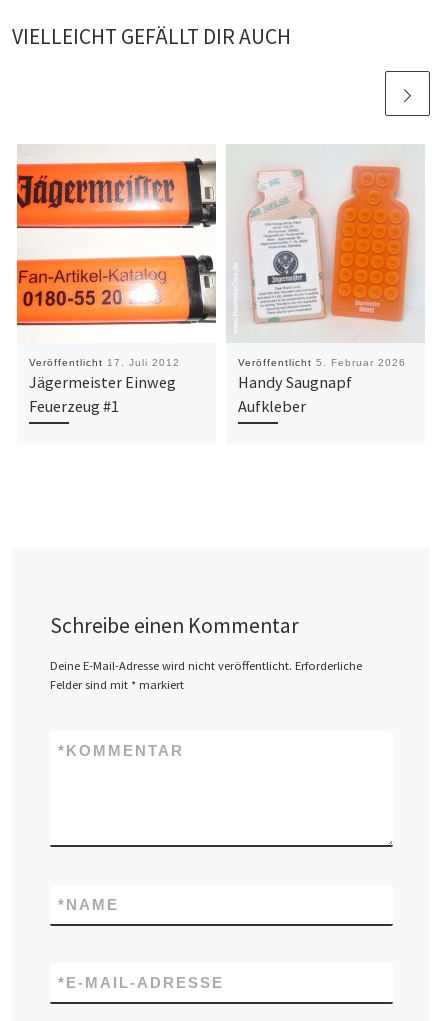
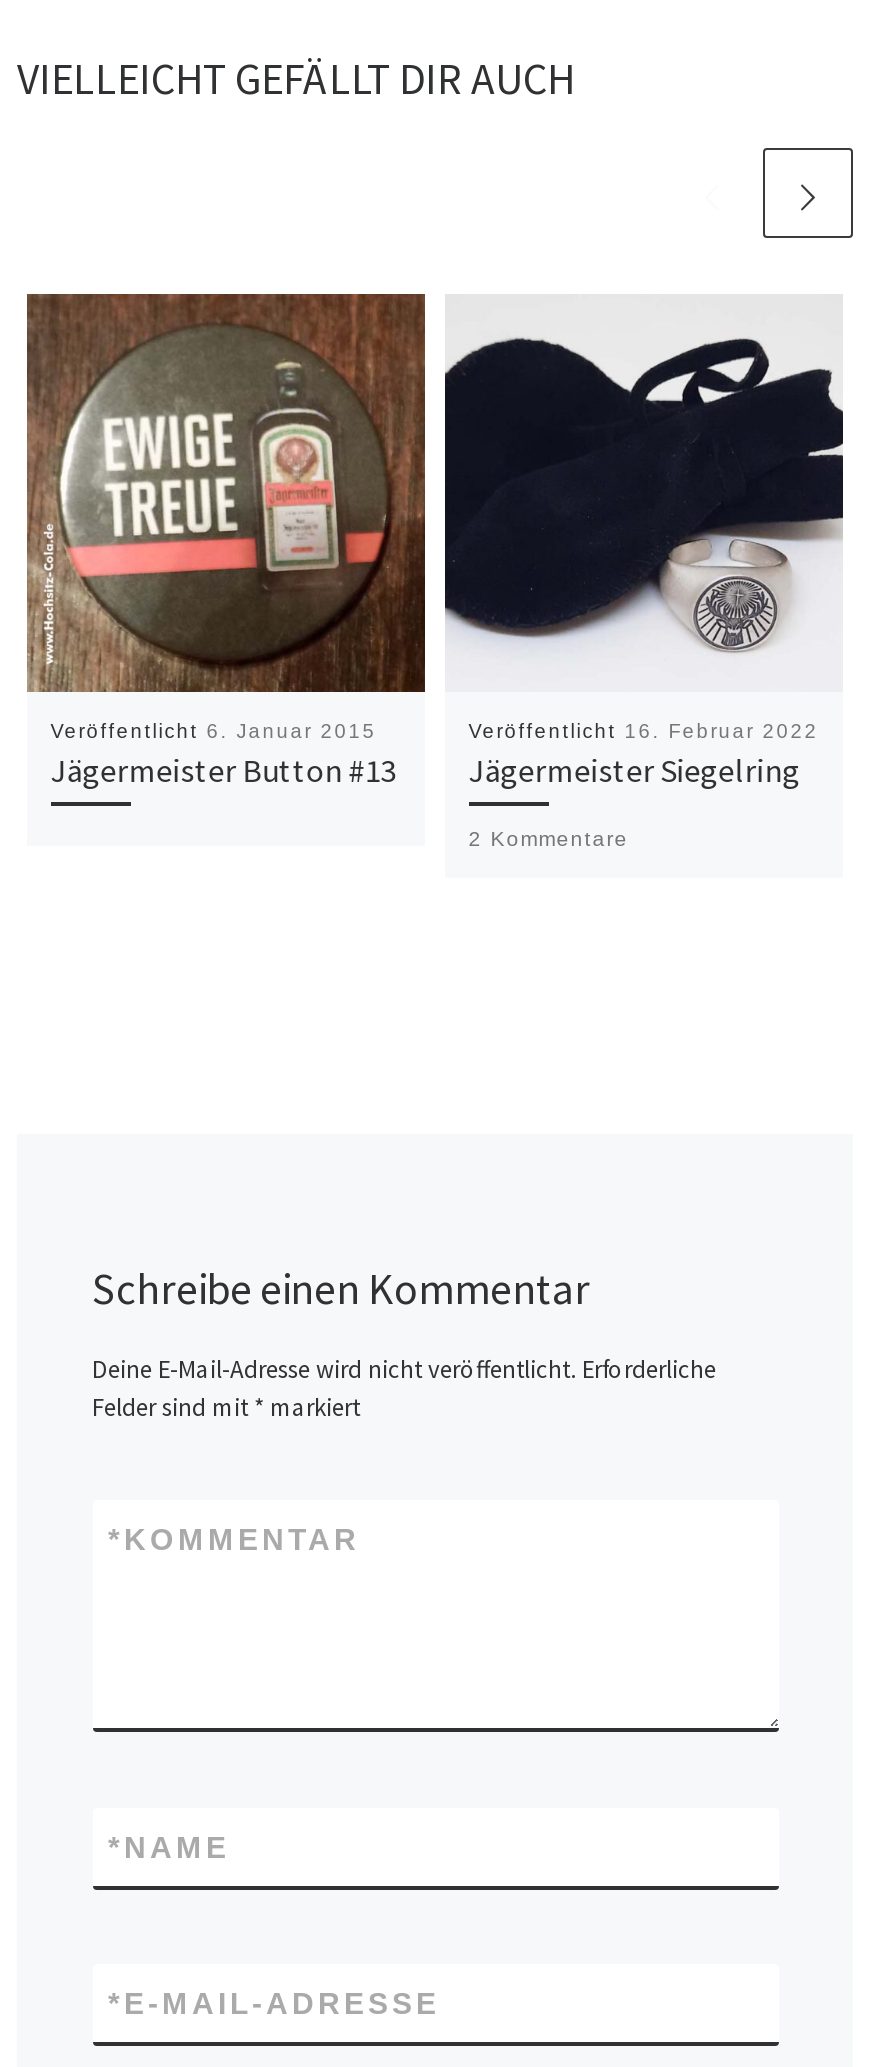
- [image]
- Veröffentlicht 17. Juli 2012
- Jägermeister Einweg
- Feuerzeug #1
+ [image]
+ Veröffentlicht 6. Januar 2015
+ Jägermeister Button #13

- [image]
- Veröffentlicht 5. Februar 2026
- Handy Saugnapf
- Aufkleber
+ [image]
+ Veröffentlicht 16. Februar 2022
+ Jägermeister Siegelring
+ 2 Kommentare
